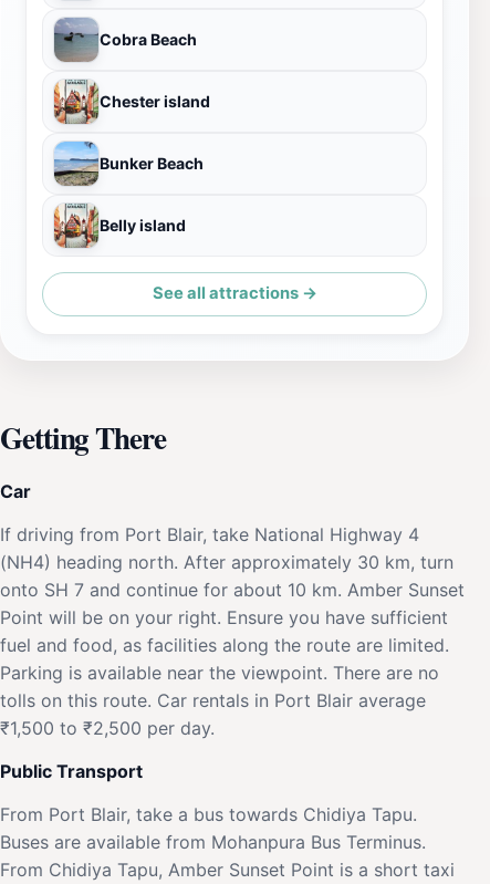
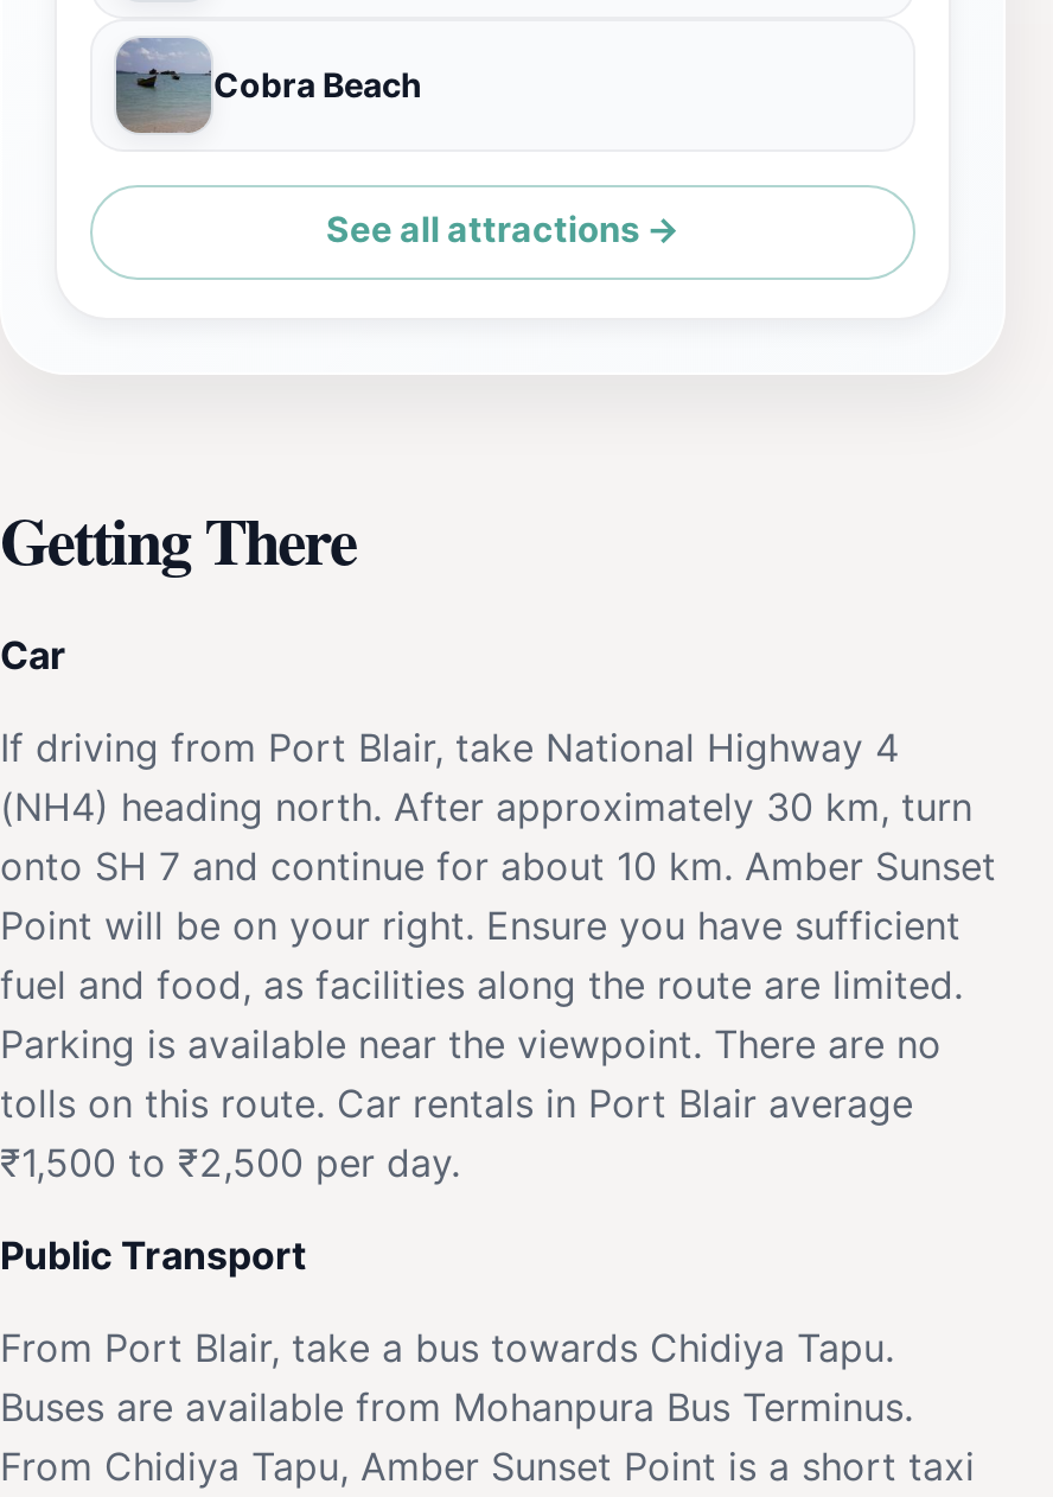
- [image]
- Chester island
- Bunker Beach
- Belly island

- [image]

- [image]
